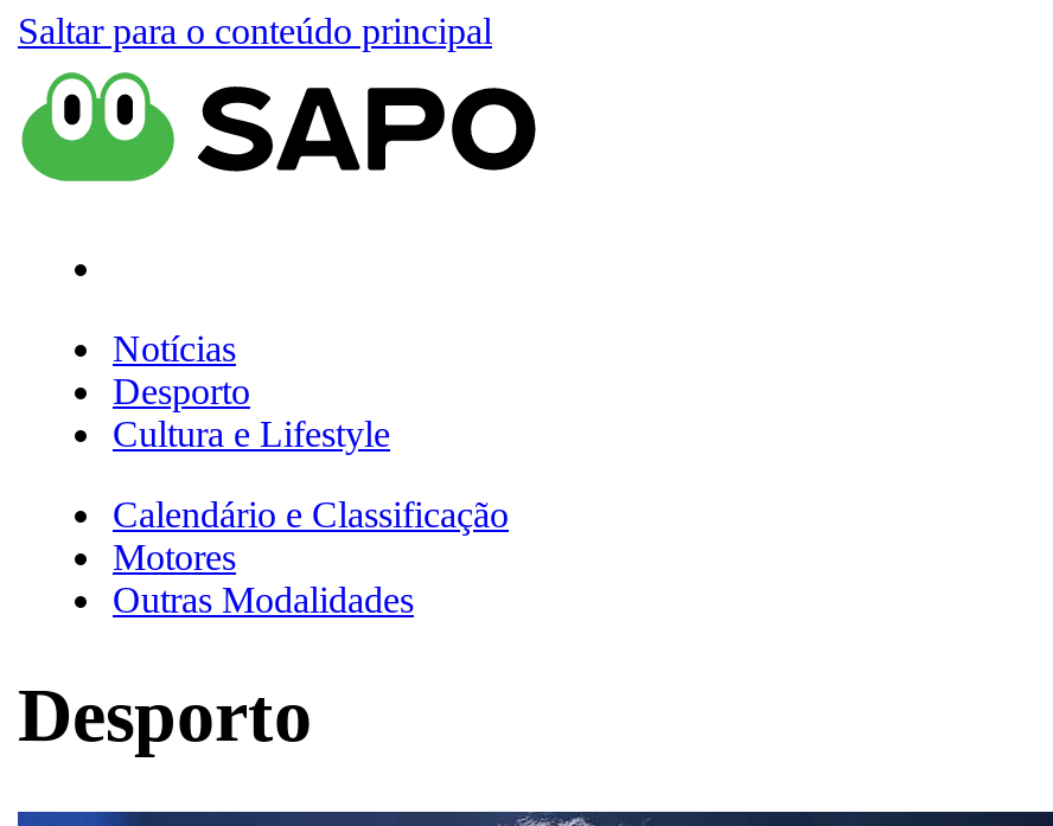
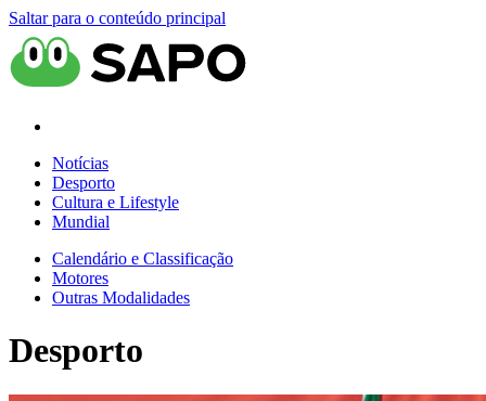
+ Mundial
